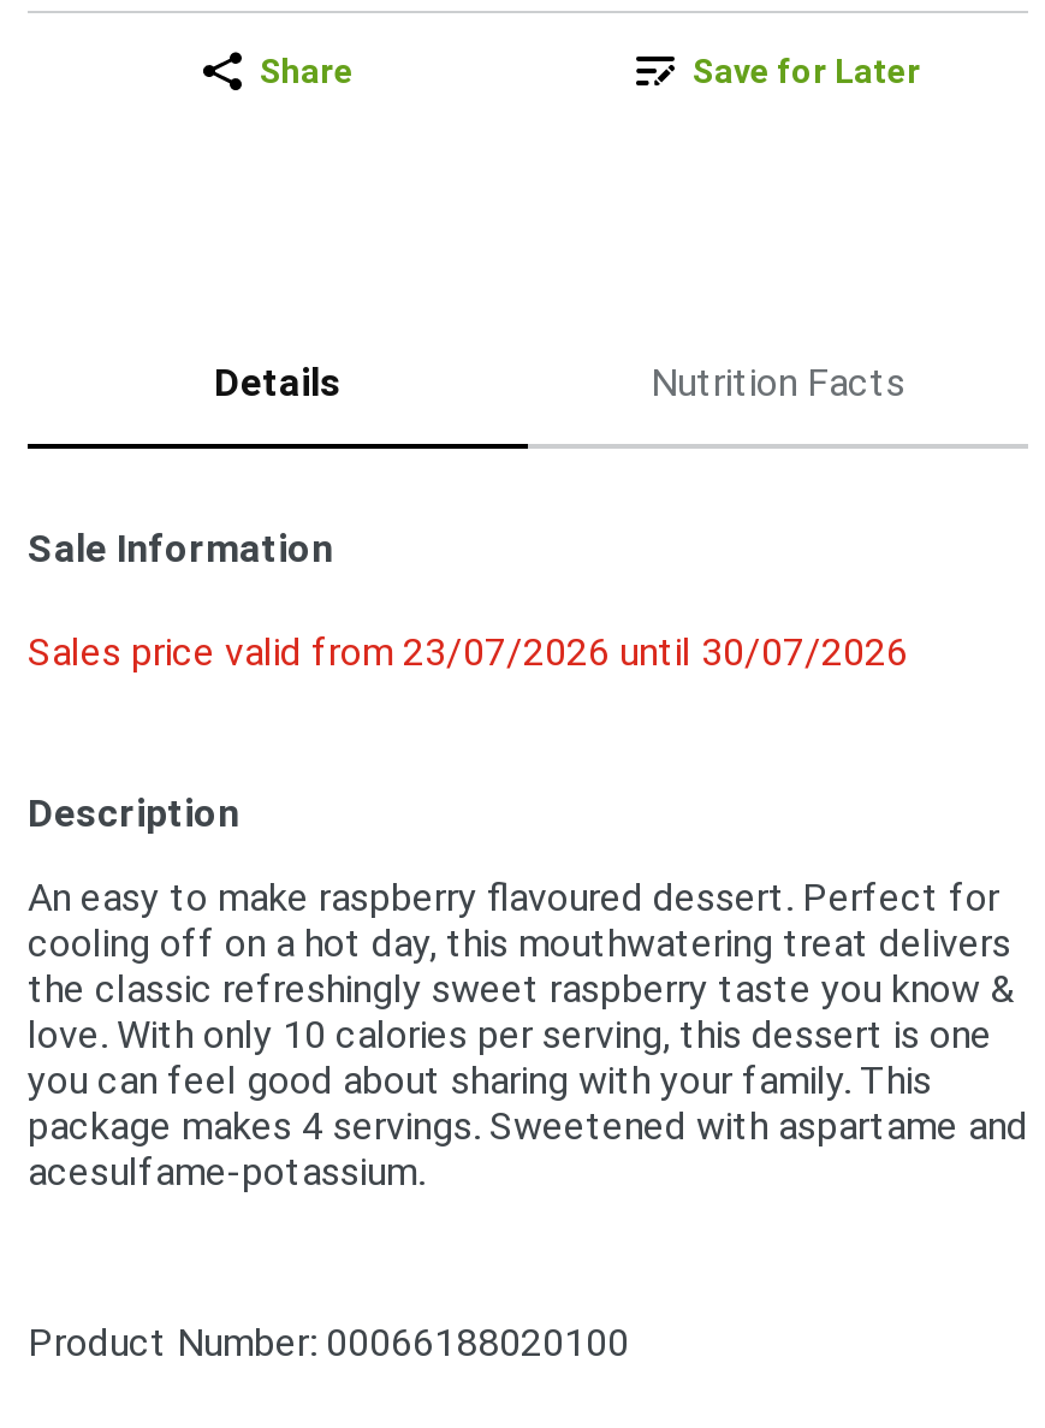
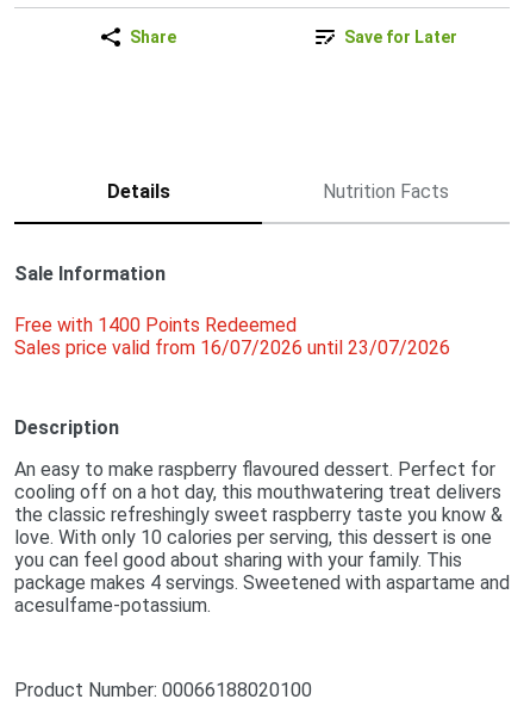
- Sales price valid from 23/07/2026 until 30/07/2026
+ Free with 1400 Points Redeemed
+ Sales price valid from 16/07/2026 until 23/07/2026
